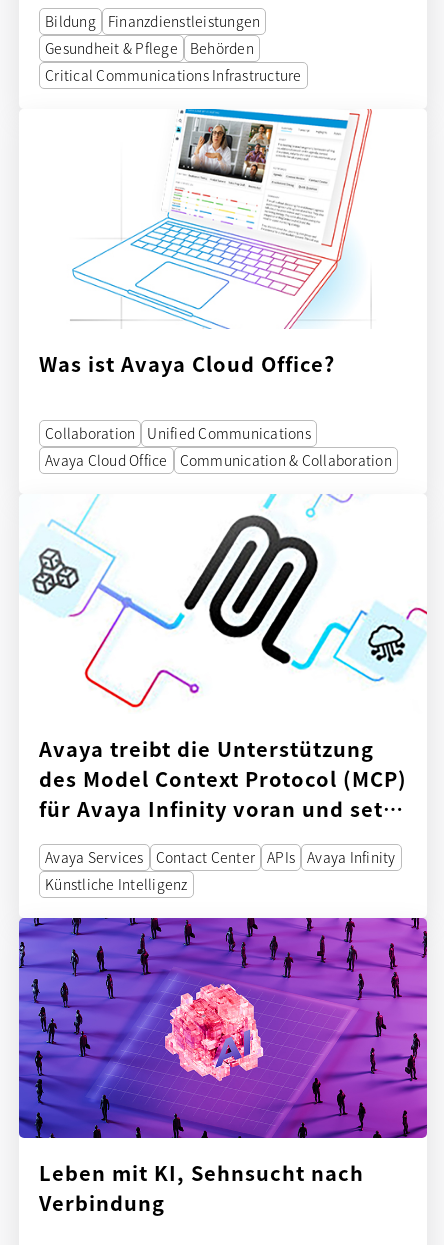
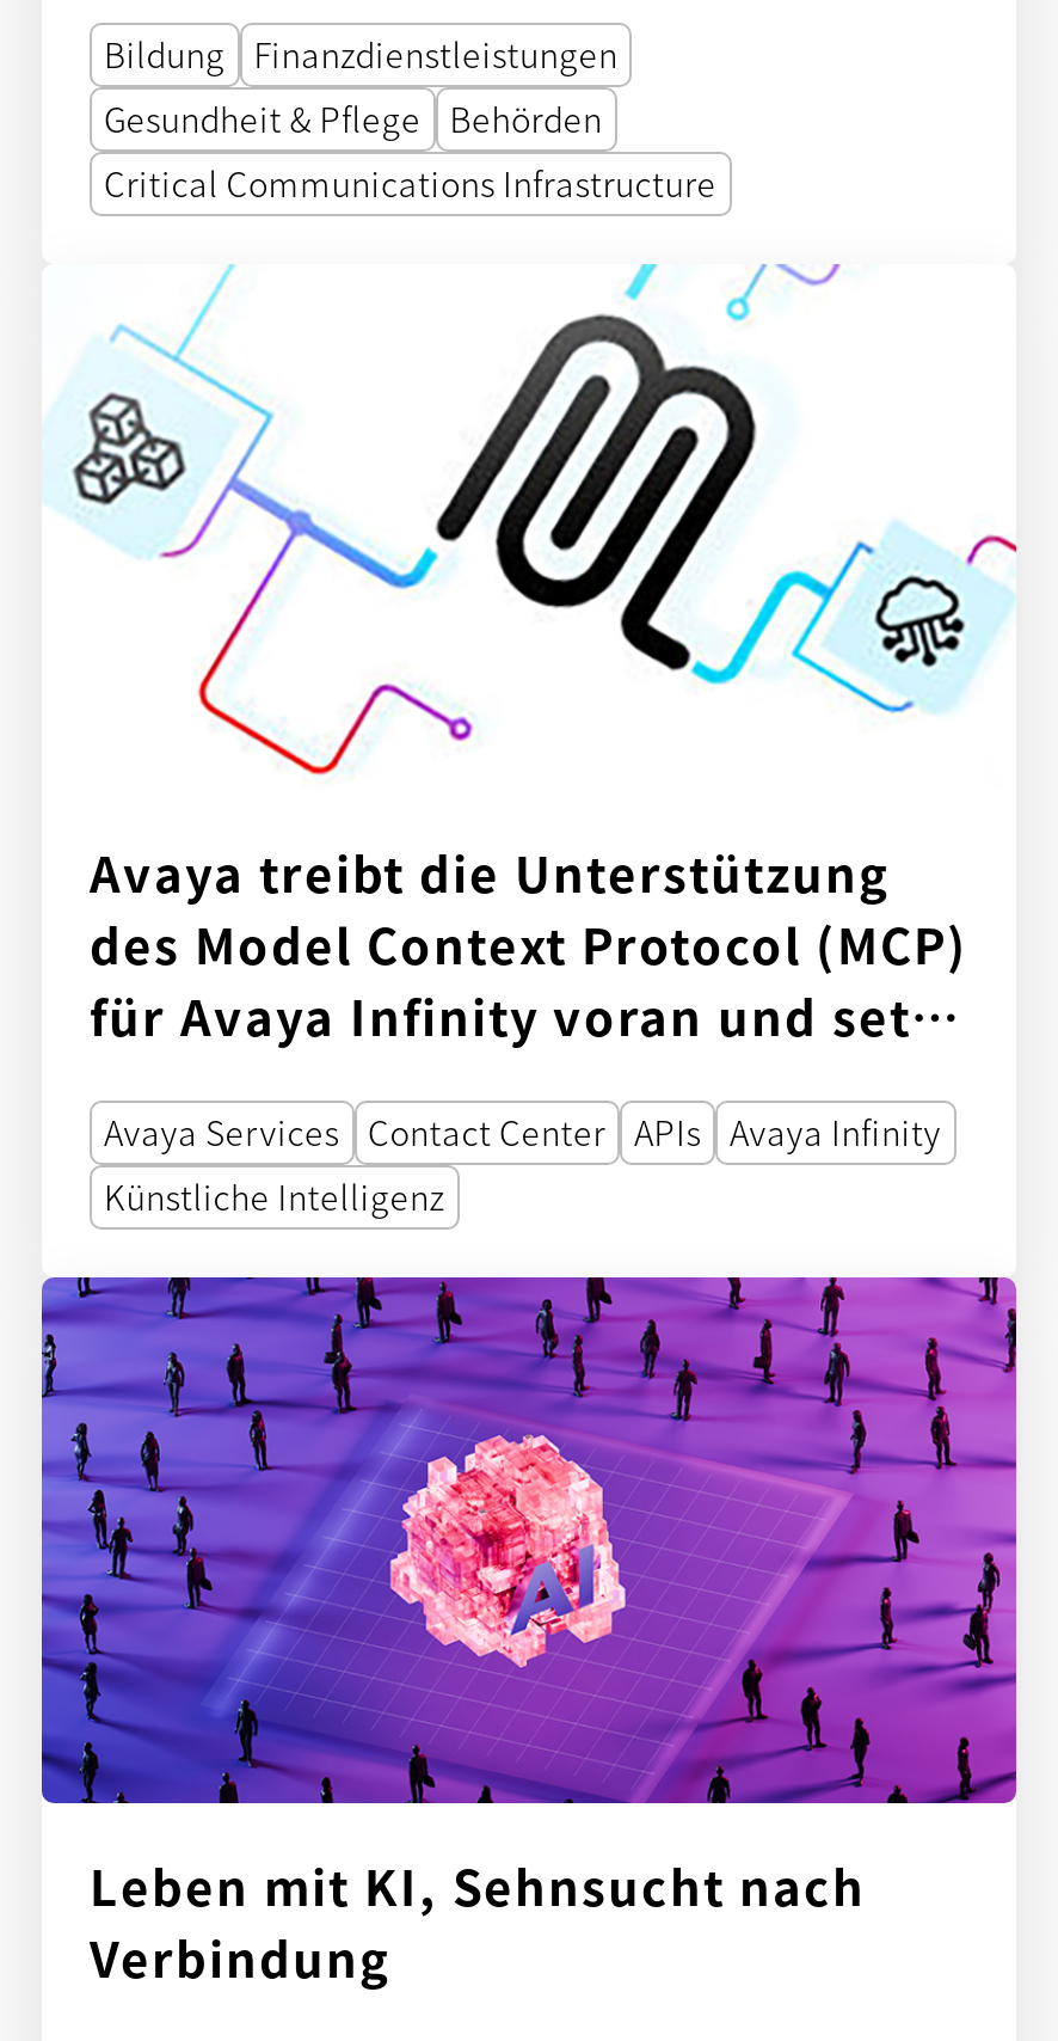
- [image]
- Was ist Avaya Cloud Office?
- Collaboration Unified Communications
- Avaya Cloud Office Communication & Collaboration
